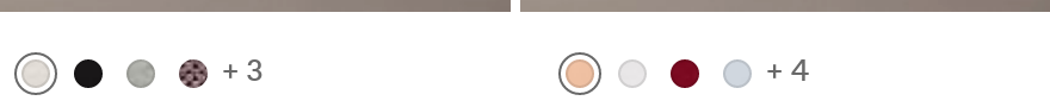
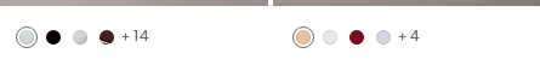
- + 3
+ + 14
